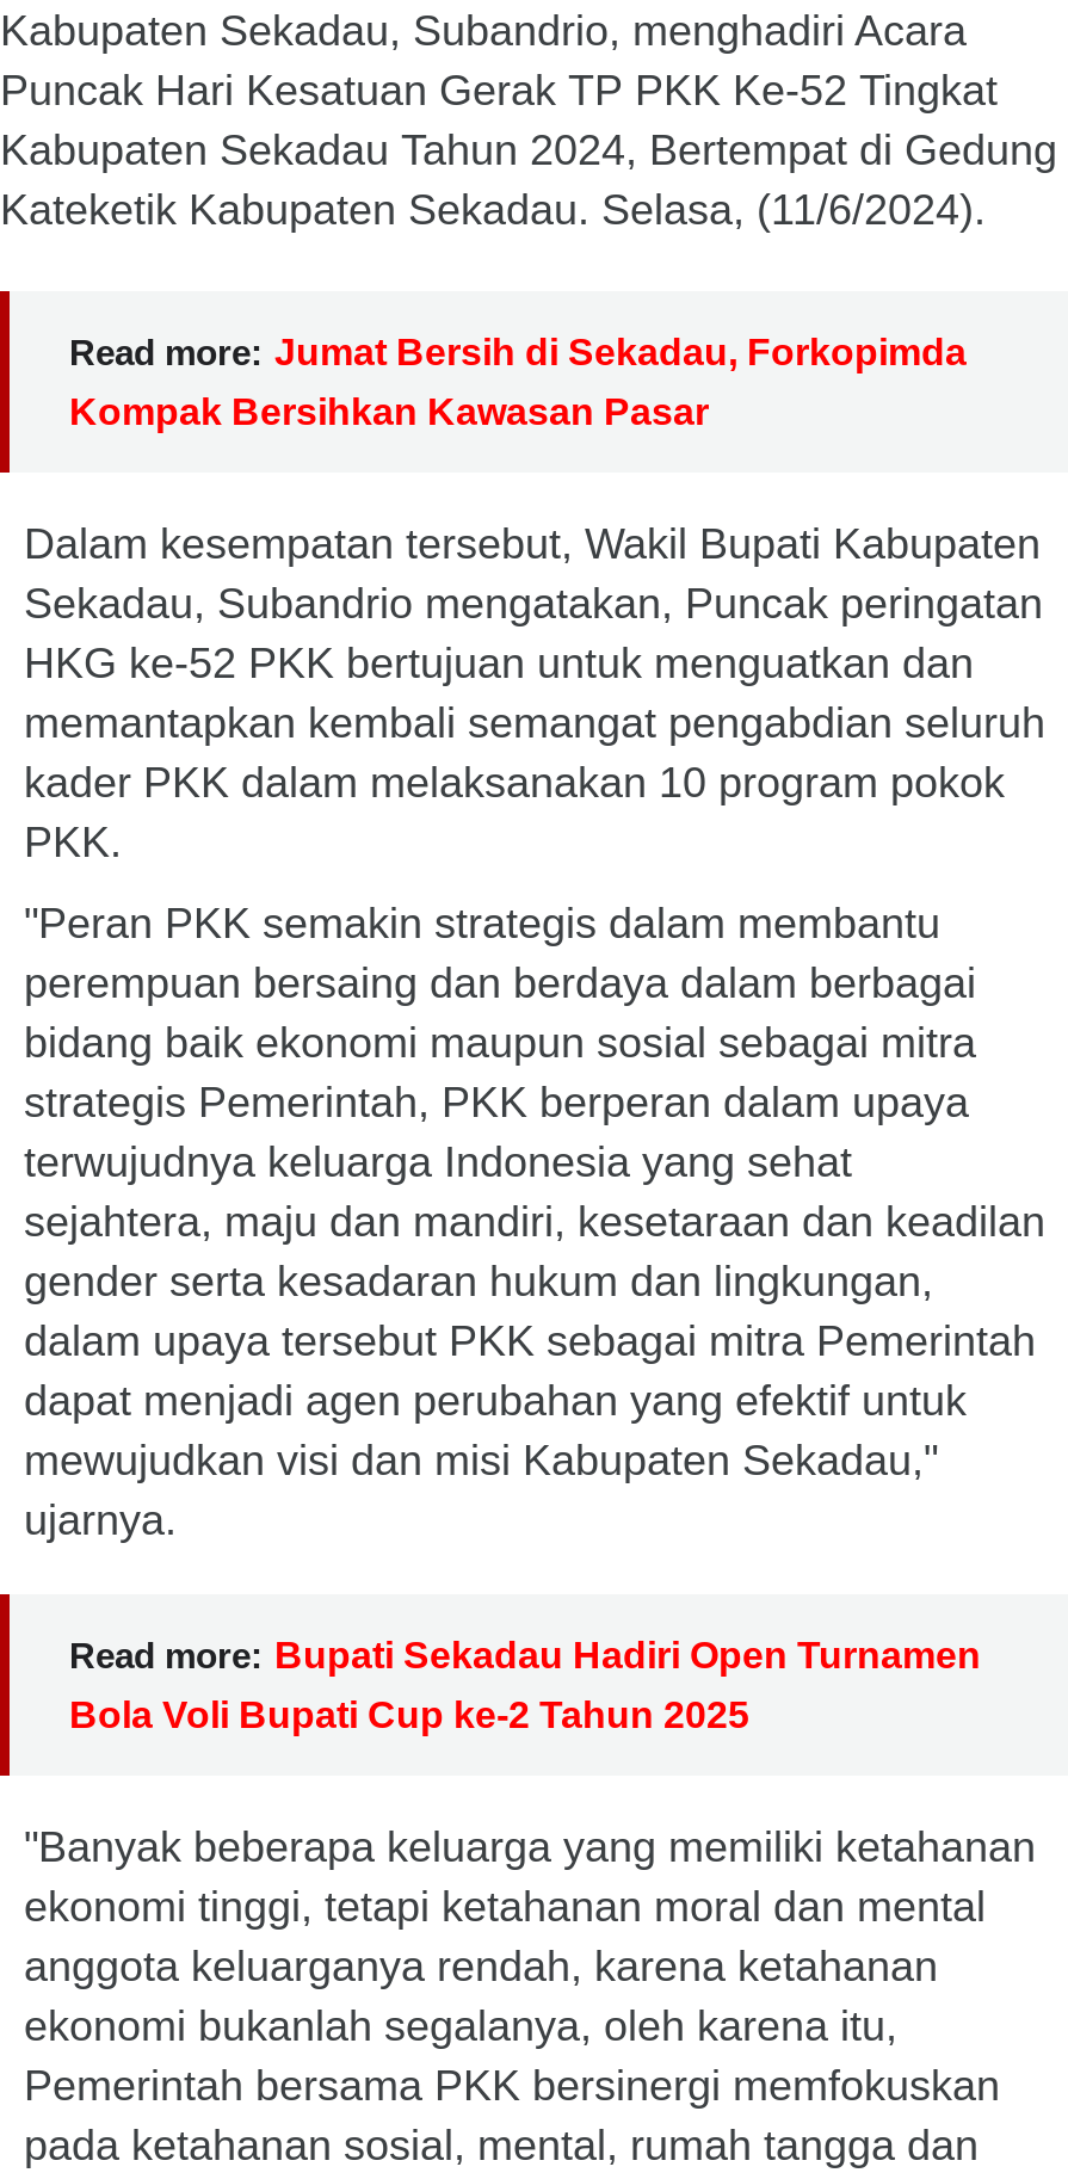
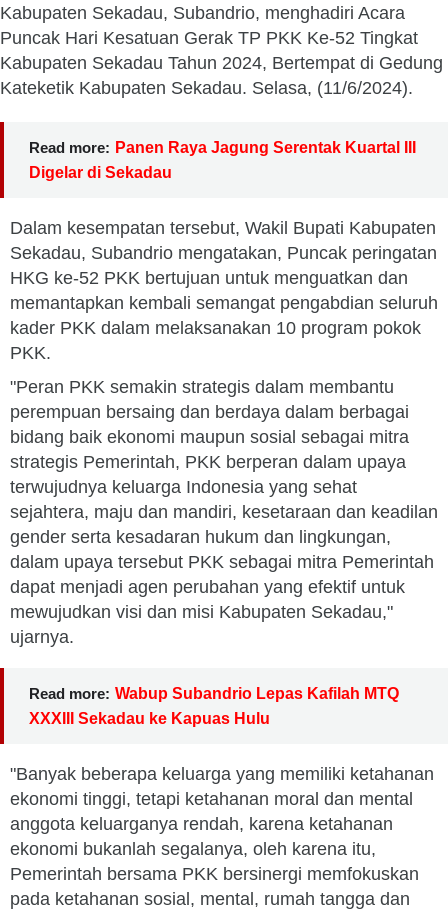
- Read more: Jumat Bersih di Sekadau, Forkopimda
+ Read more: Panen Raya Jagung Serentak Kuartal III

- Kompak Bersihkan Kawasan Pasar
+ Digelar di Sekadau

- Read more: Bupati Sekadau Hadiri Open Turnamen
+ Read more: Wabup Subandrio Lepas Kafilah MTQ

- Bola Voli Bupati Cup ke-2 Tahun 2025
+ XXXIII Sekadau ke Kapuas Hulu
